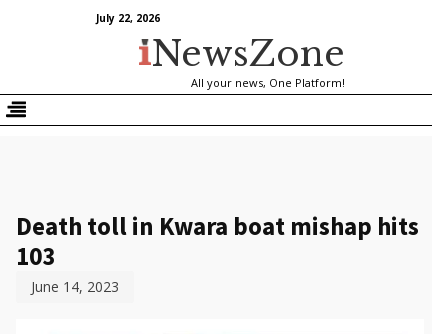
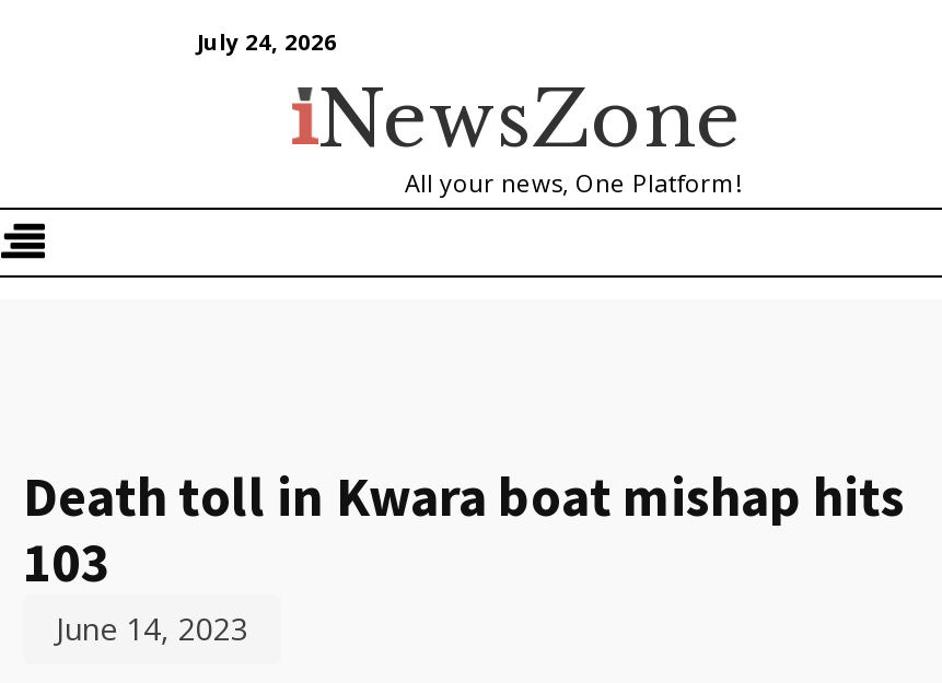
- July 22, 2026
+ July 24, 2026
